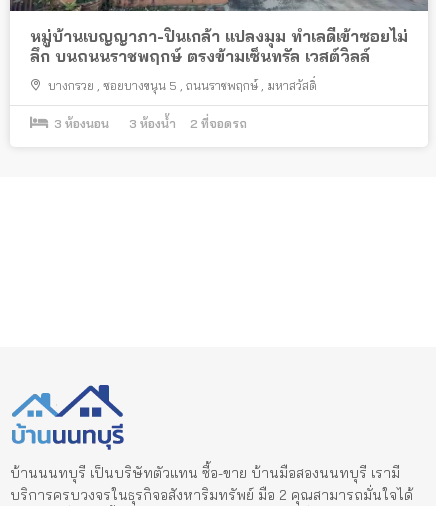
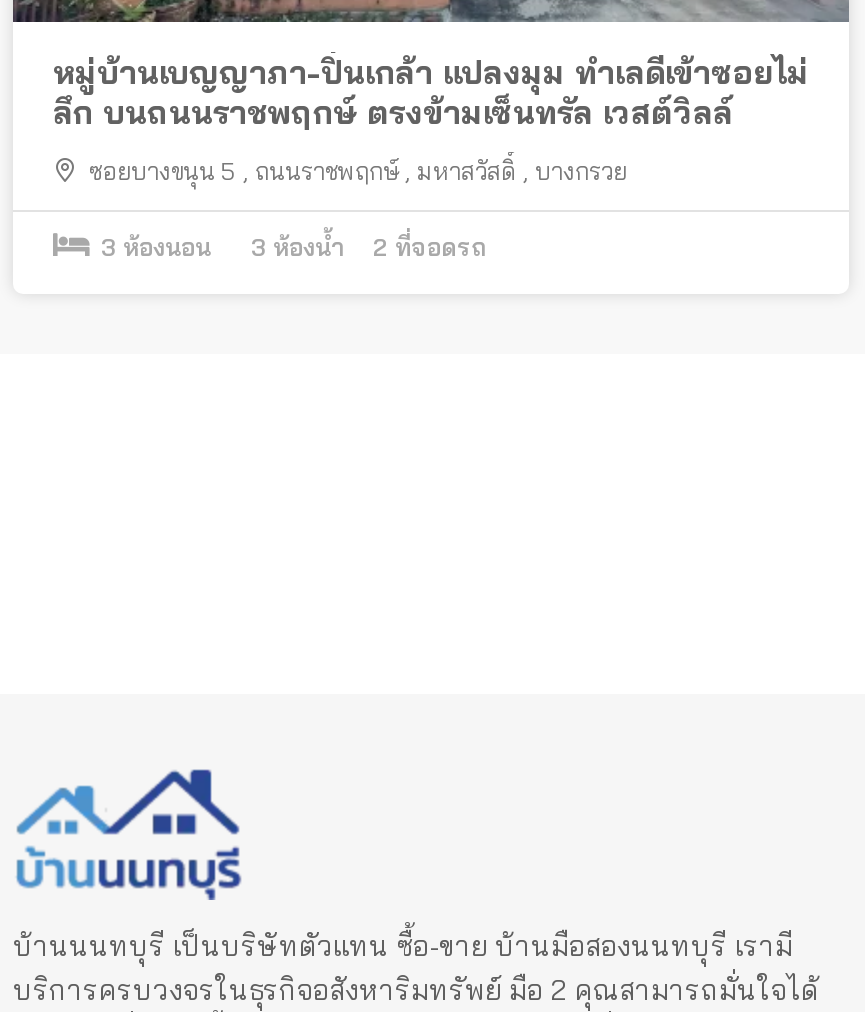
- บางกรวย , ซอยบางขนุน 5 , ถนนราชพฤกษ์ , มหาสวัสดิ์
+ ซอยบางขนุน 5 , ถนนราชพฤกษ์ , มหาสวัสดิ์ , บางกรวย
